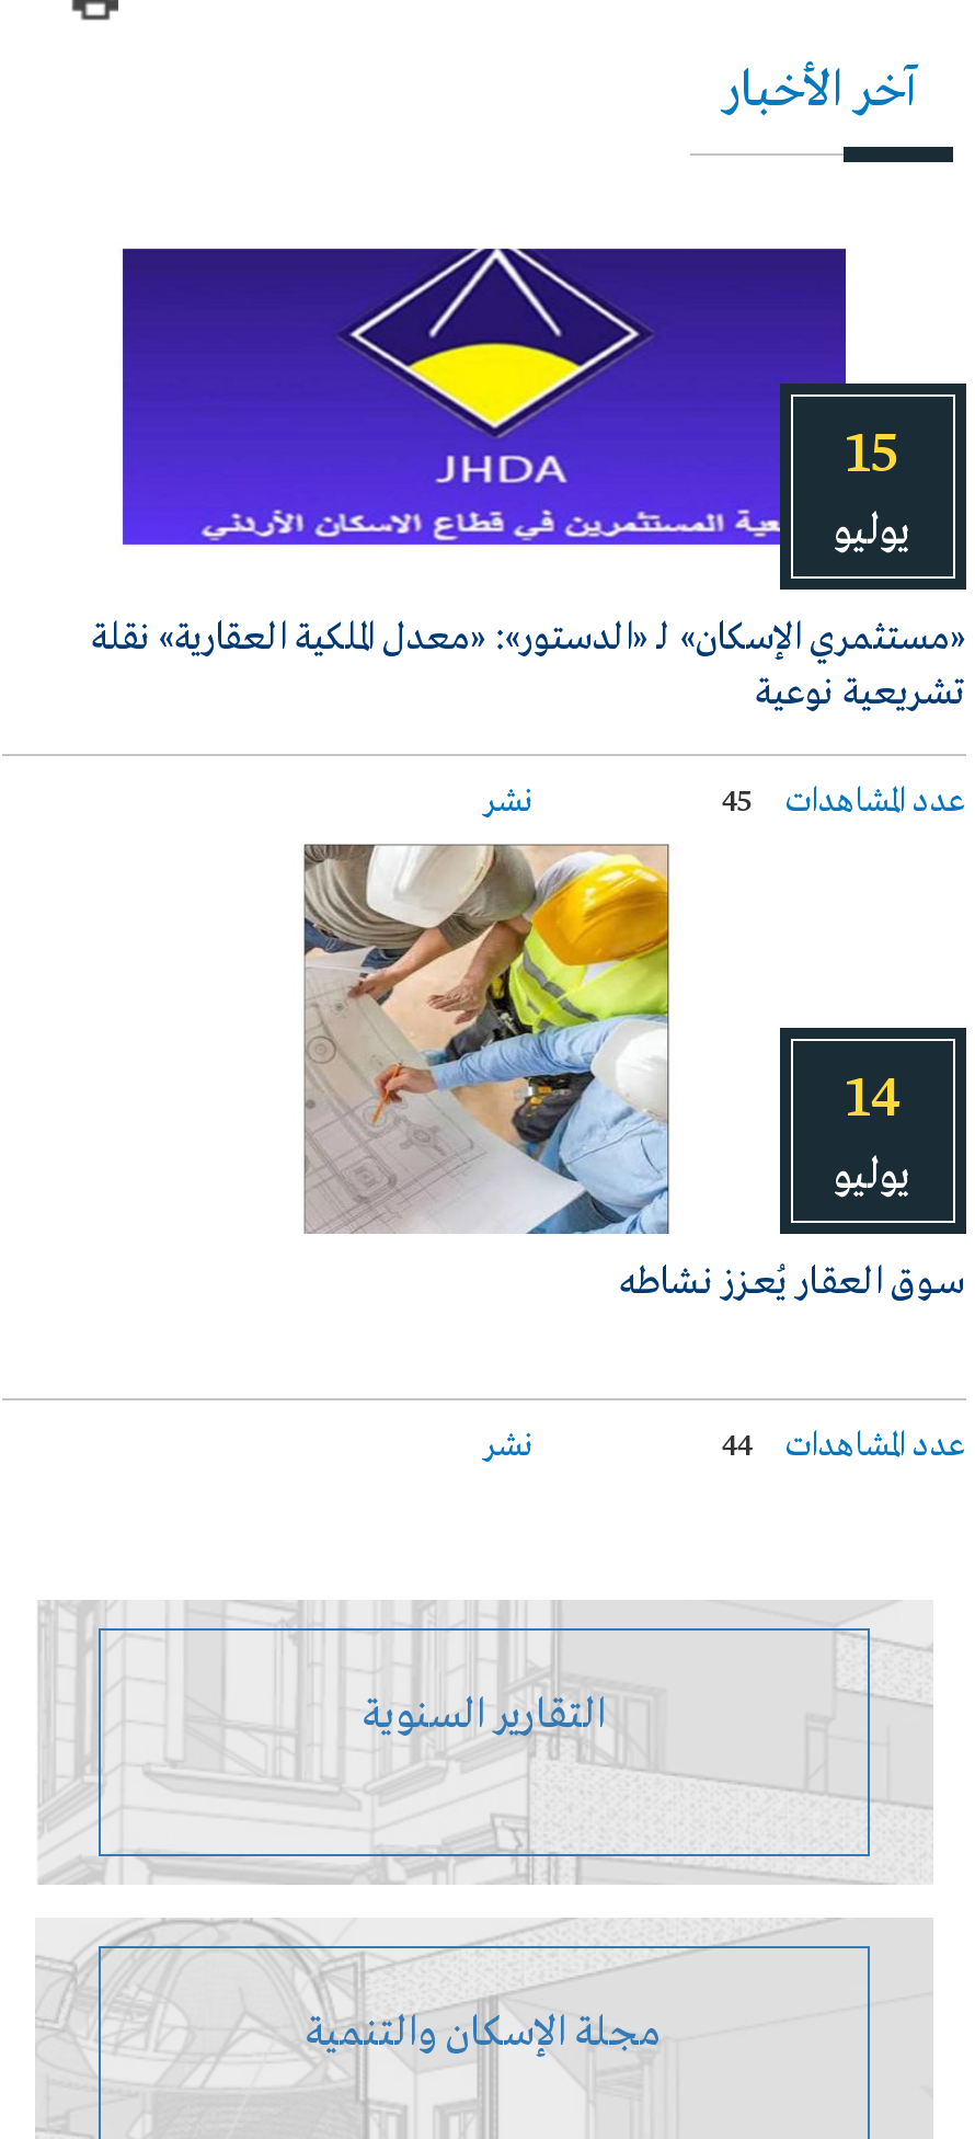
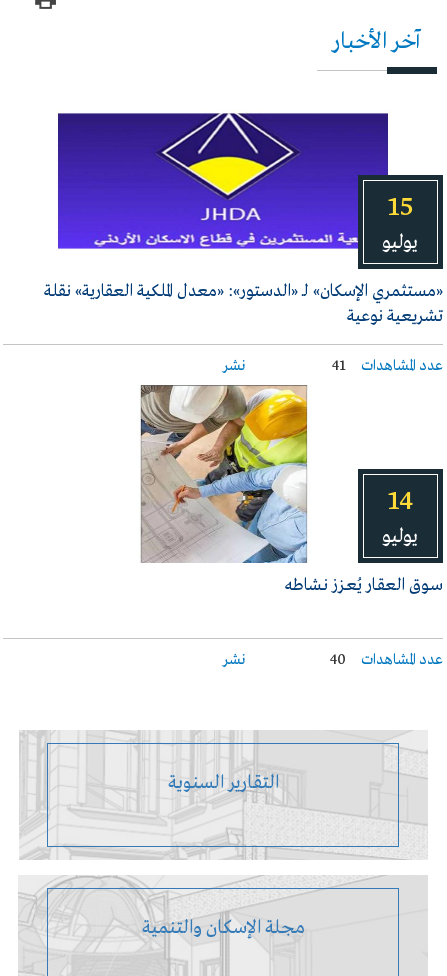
- عدد المشاهدات 45
+ عدد المشاهدات 41

- عدد المشاهدات 44
+ عدد المشاهدات 40
